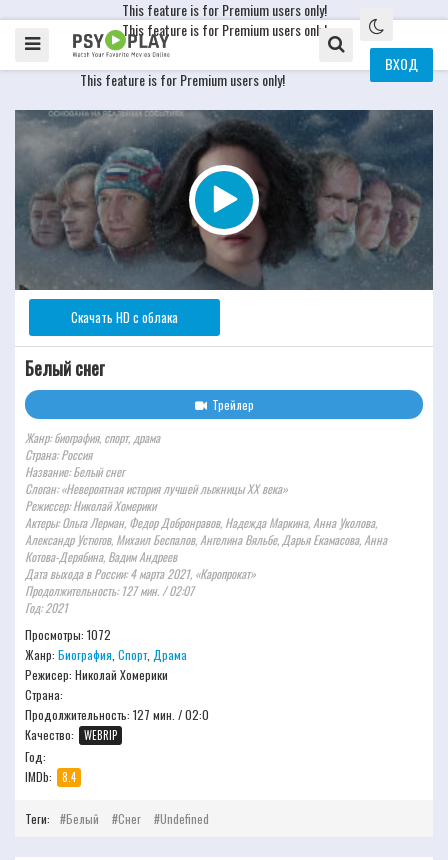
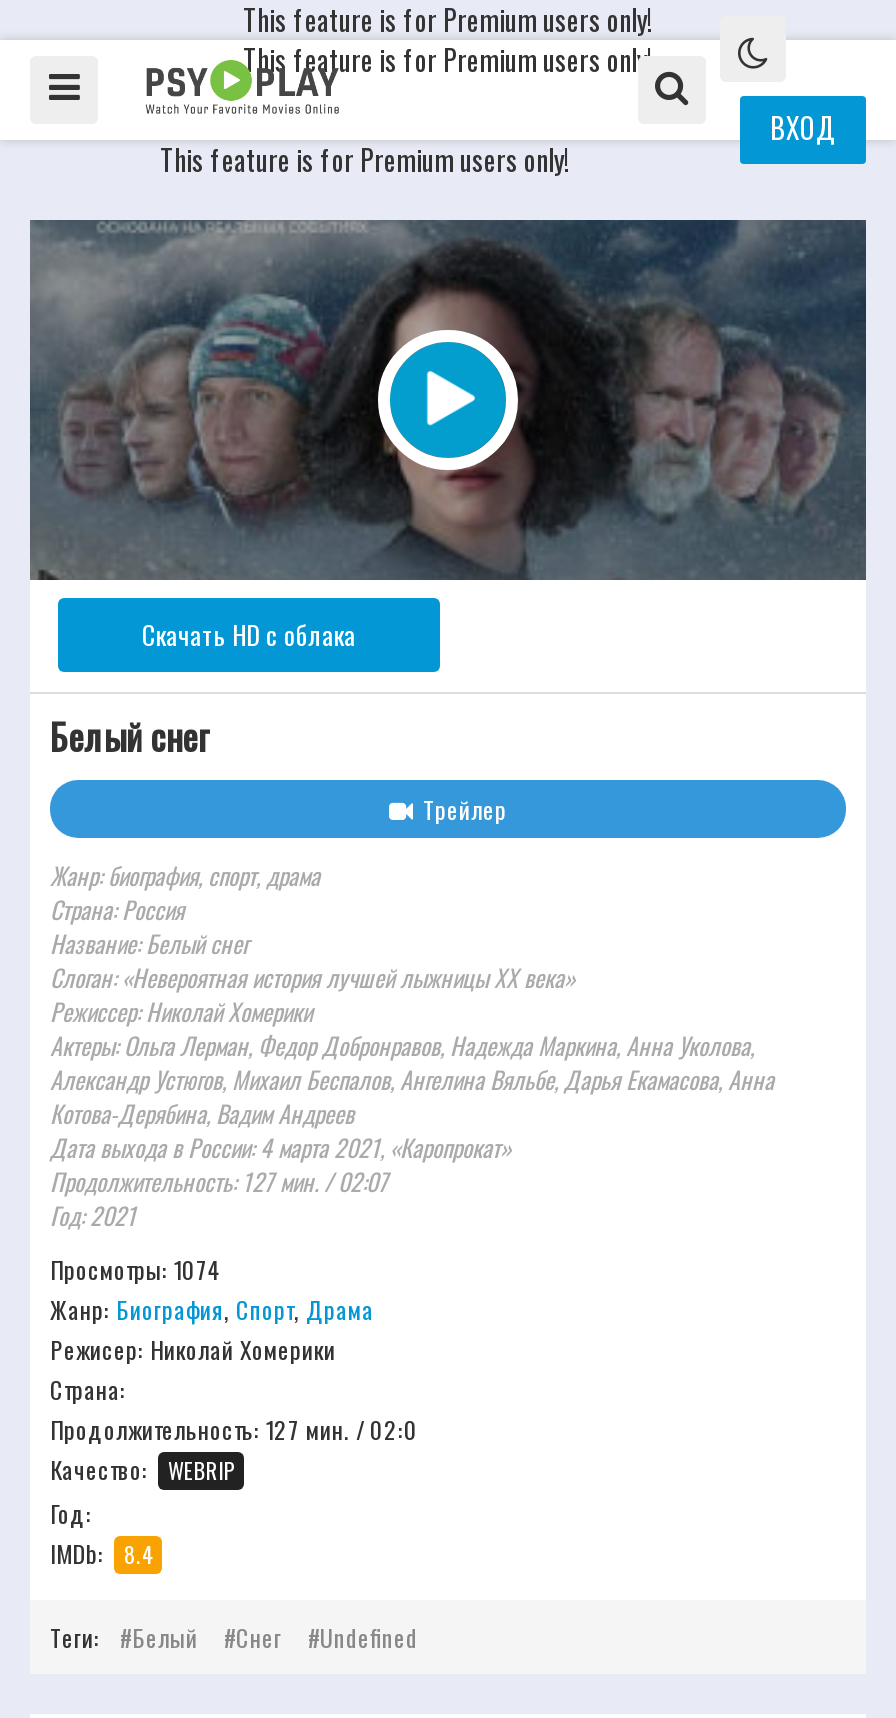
- Просмотры: 1072
+ Просмотры: 1074
